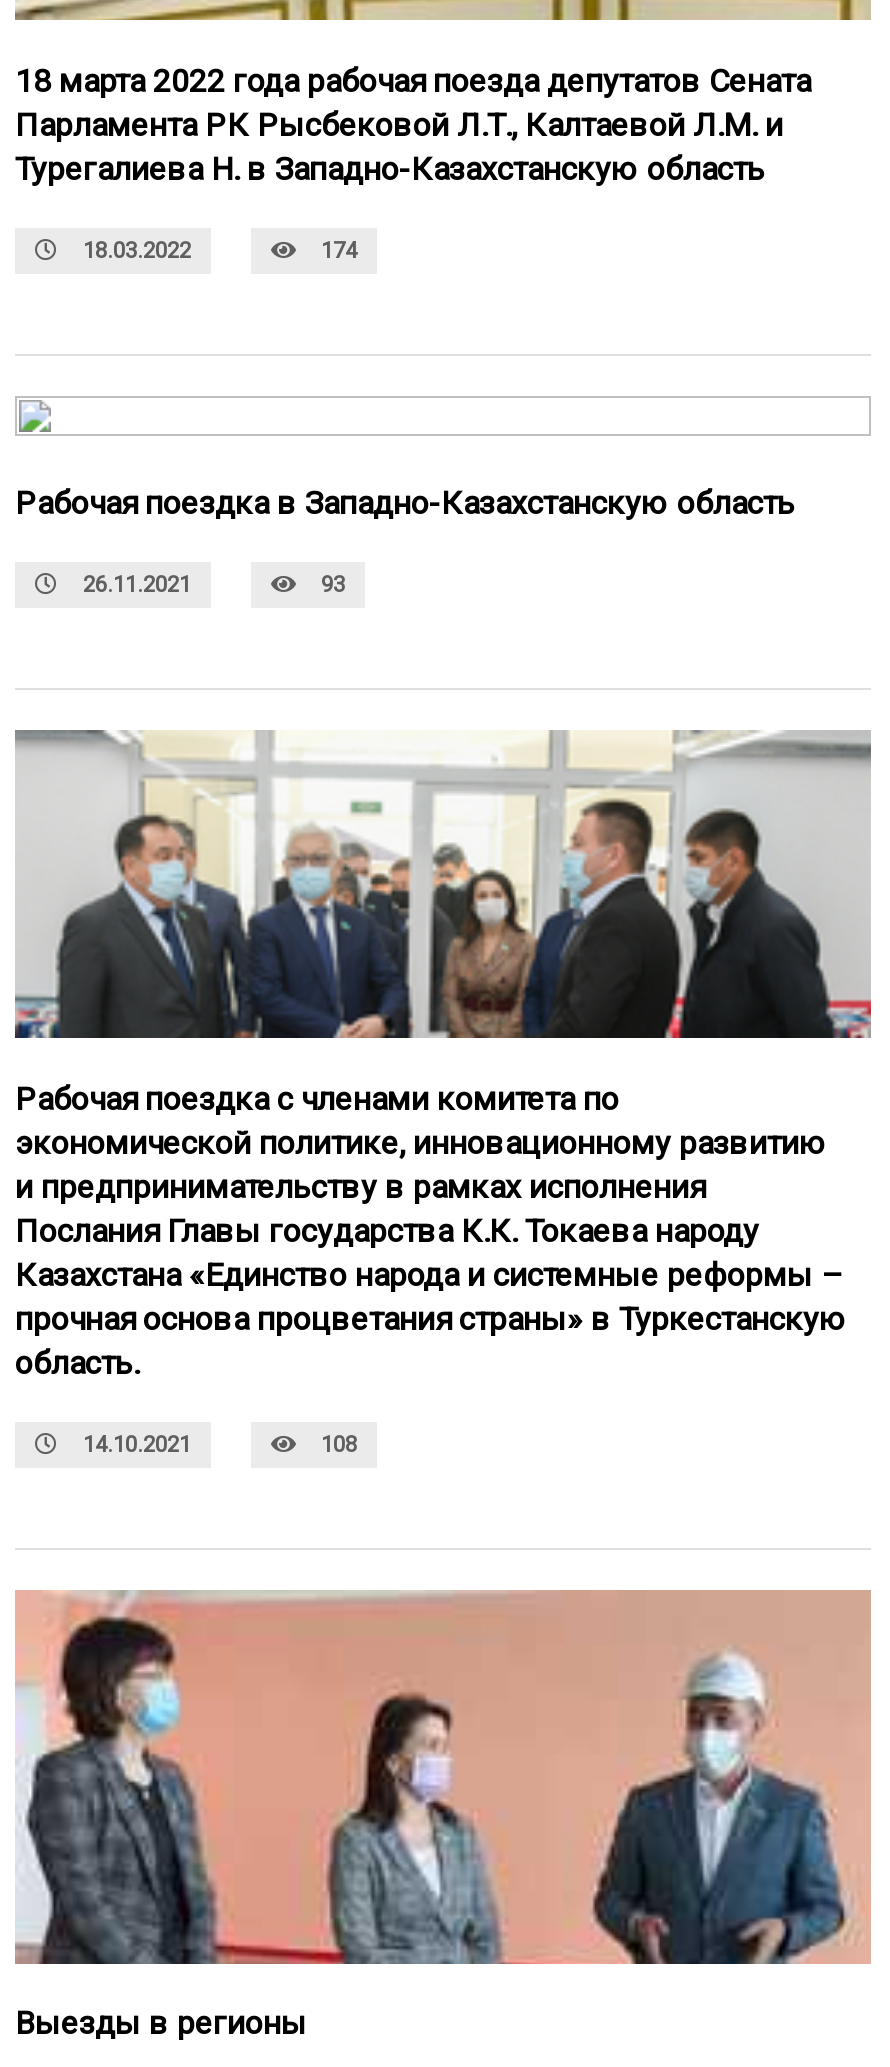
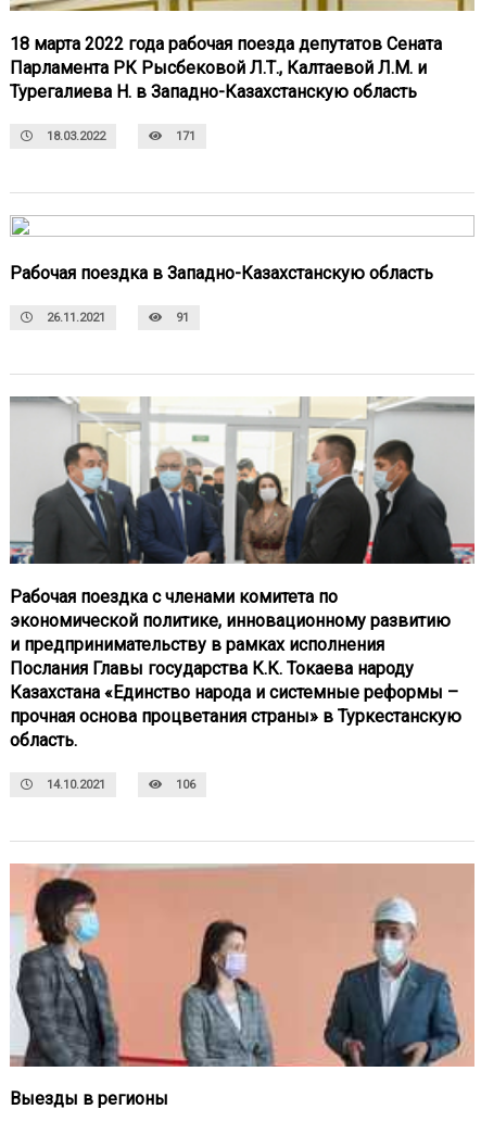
- 174
+ 171

- 93
+ 91

- 108
+ 106
